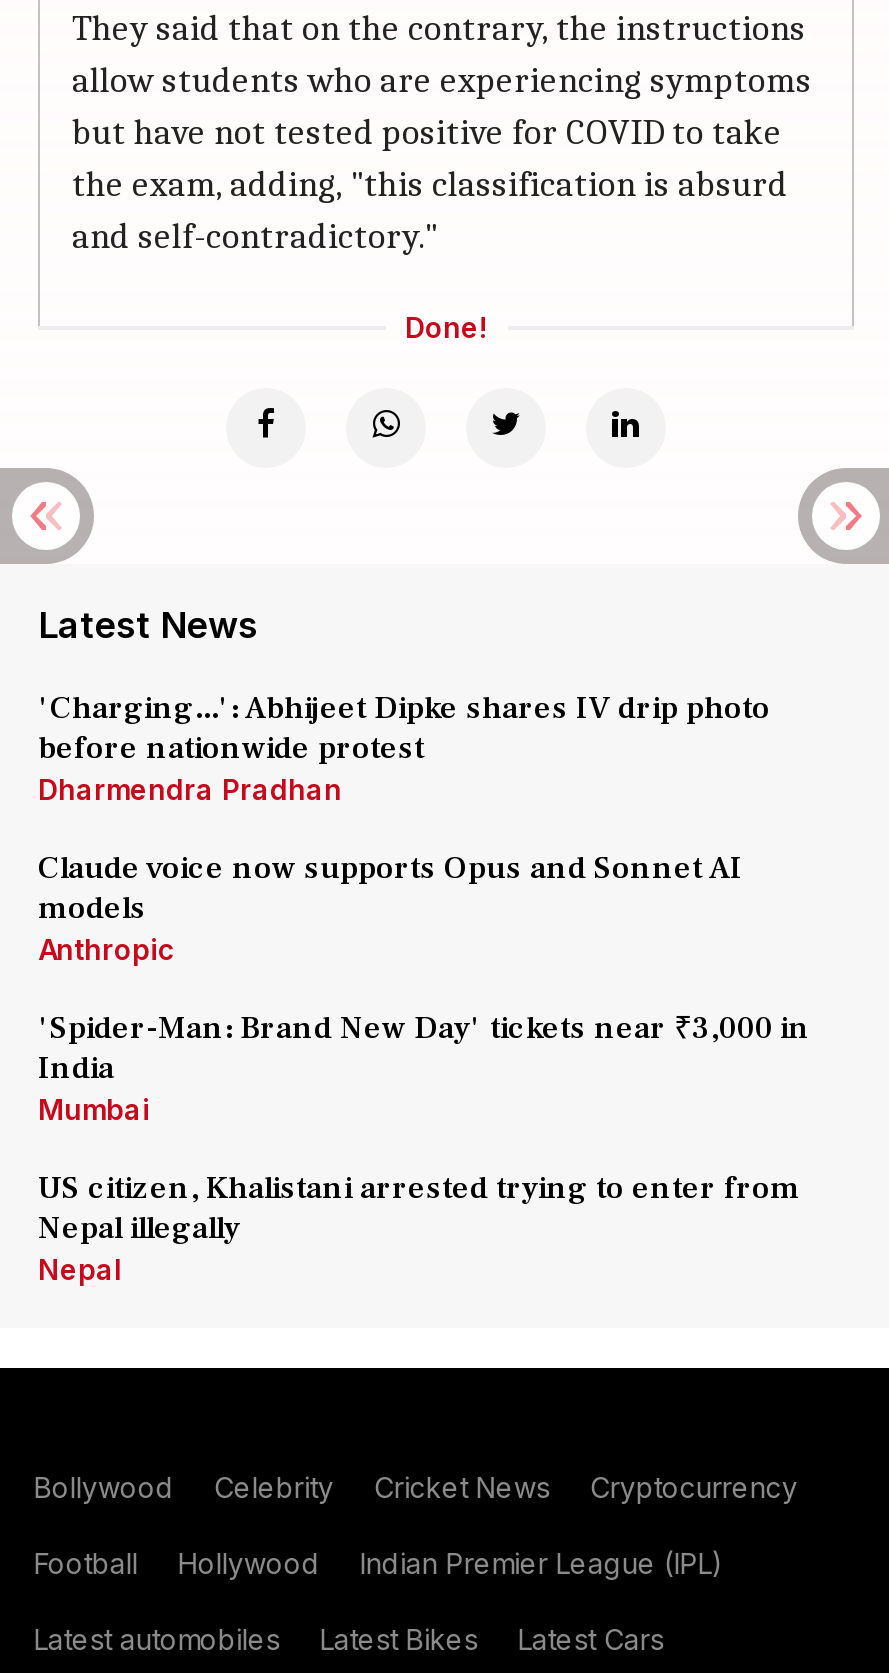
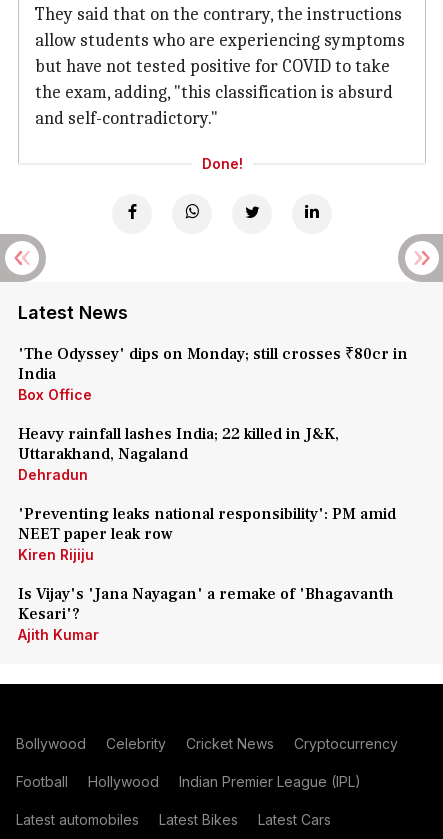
- 'Charging...': Abhijeet Dipke shares IV drip photo
- before nationwide protest
- Dharmendra Pradhan
- Claude voice now supports Opus and Sonnet AI
- models
- Anthropic
- 'Spider-Man: Brand New Day' tickets near ₹3,000 in
+ 'The Odyssey' dips on Monday; still crosses ₹80cr in

moved up: India

- Mumbai
- US citizen, Khalistani arrested trying to enter from
- Nepal illegally
- Nepal
+ Box Office
+ Heavy rainfall lashes India; 22 killed in J&K,
+ Uttarakhand, Nagaland
+ Dehradun
+ 'Preventing leaks national responsibility': PM amid
+ NEET paper leak row
+ Kiren Rijiju
+ Is Vijay's 'Jana Nayagan' a remake of 'Bhagavanth
+ Kesari'?
+ Ajith Kumar
